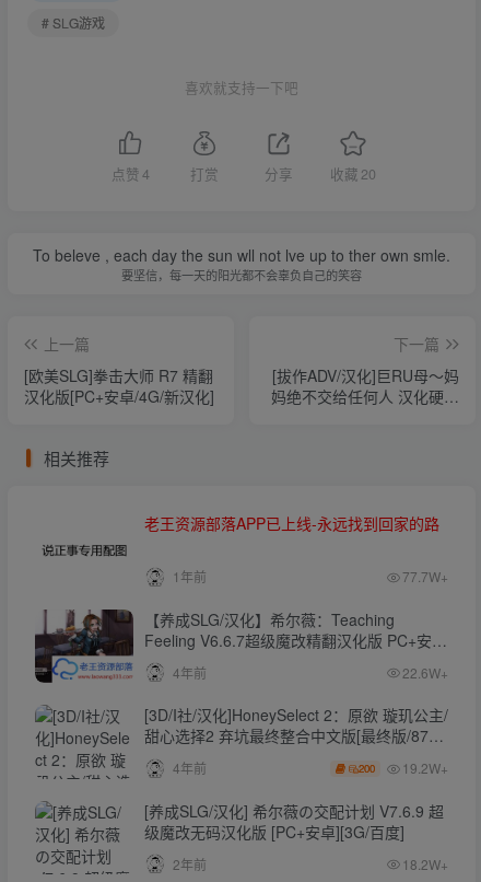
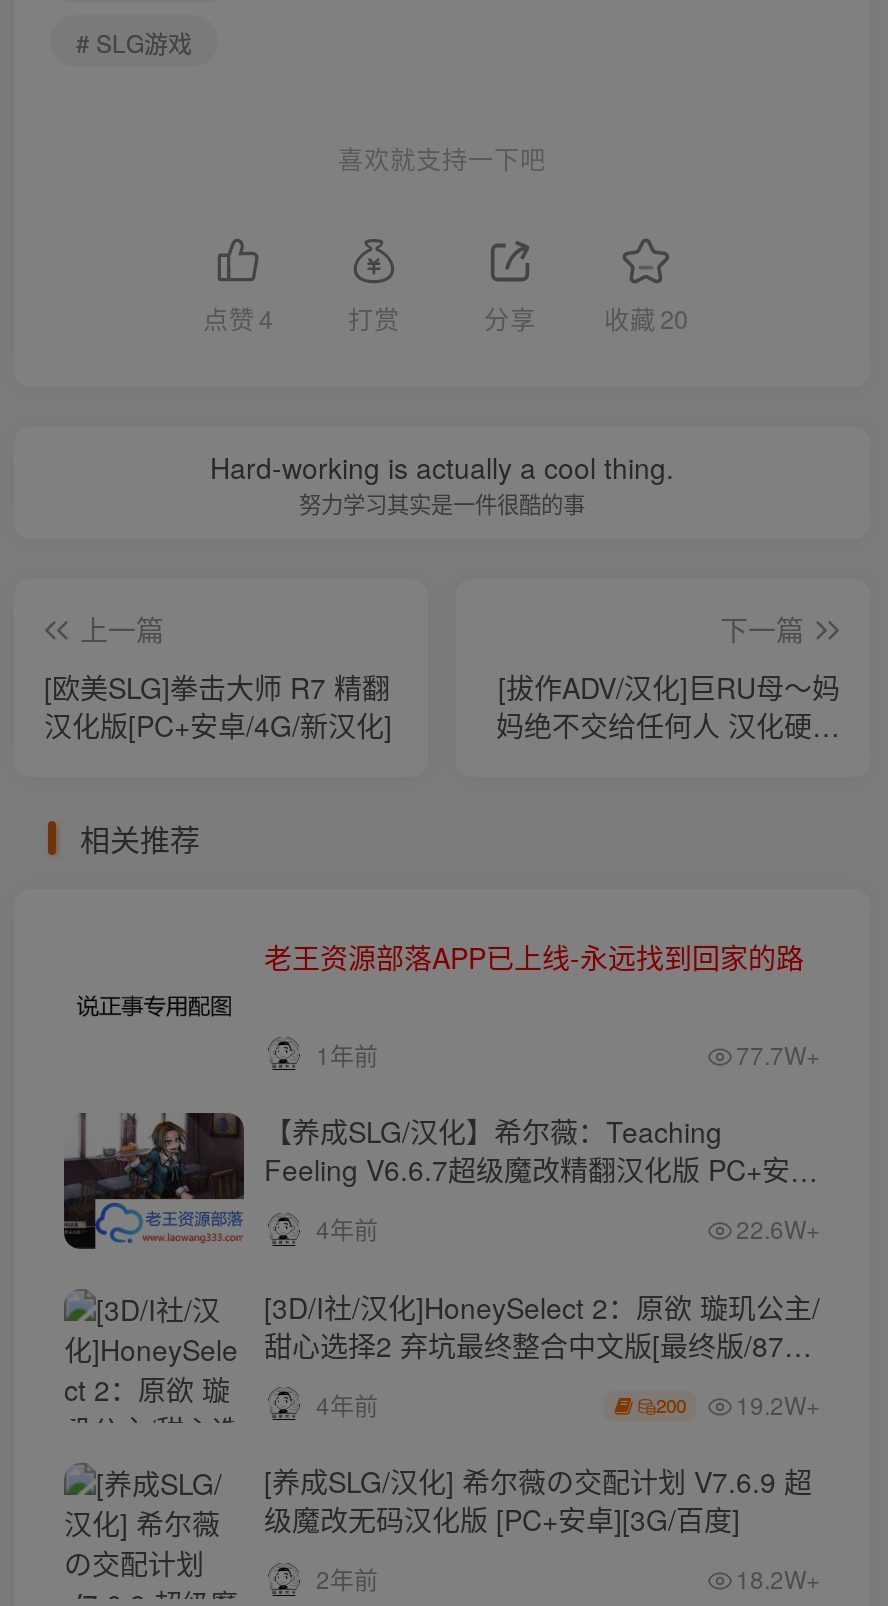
- To beleve , each day the sun wll not lve up to ther own smle.
- 要坚信，每一天的阳光都不会辜负自己的笑容
+ Hard-working is actually a cool thing.
+ 努力学习其实是一件很酷的事
